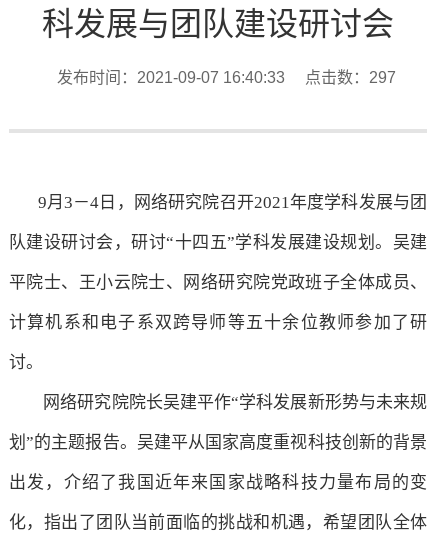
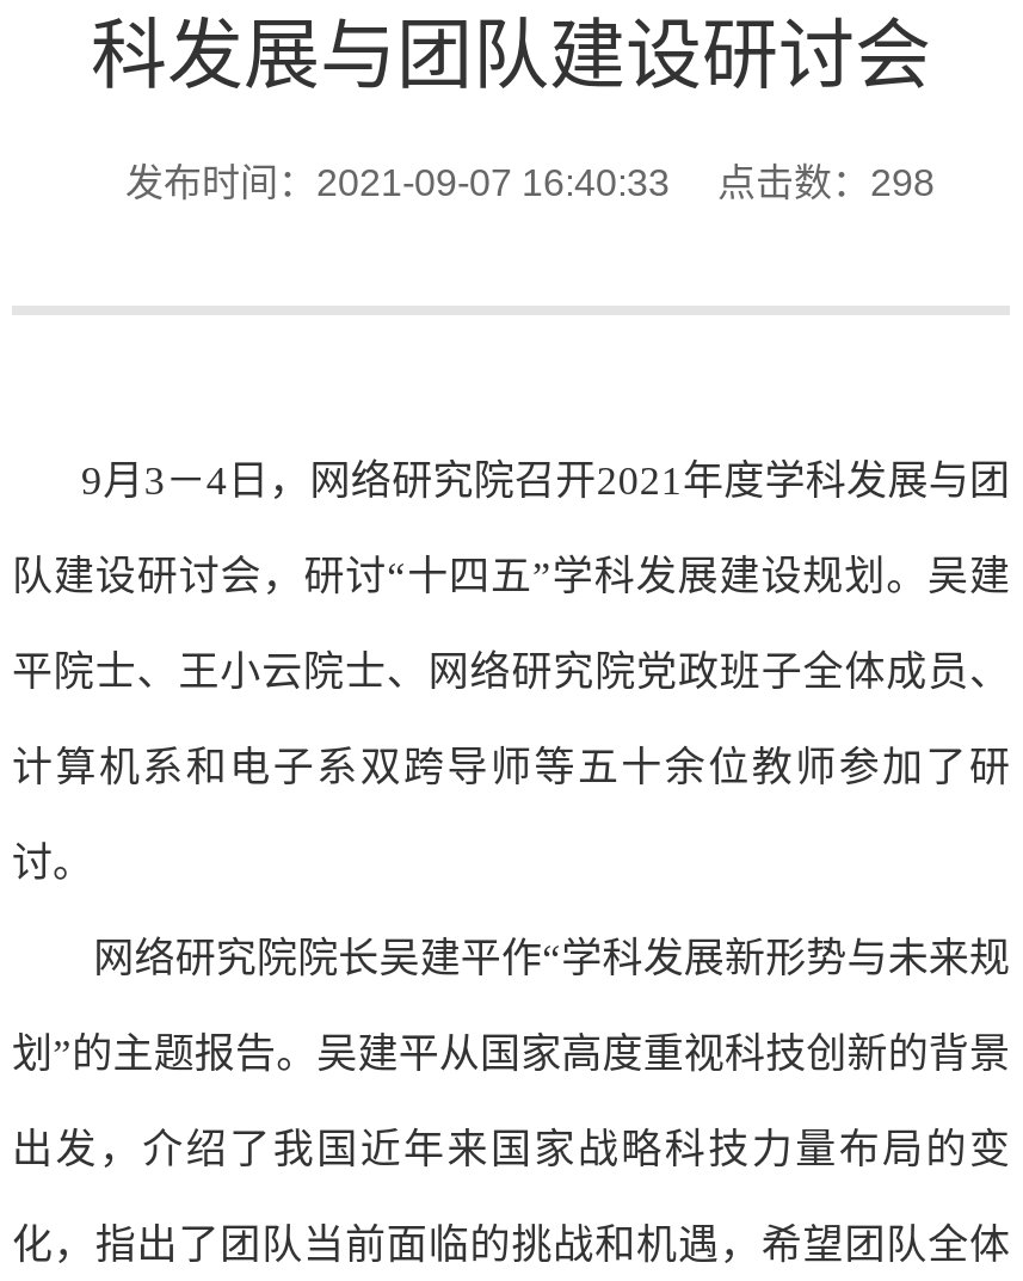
- 发布时间：2021-09-07 16:40:33 点击数：297
+ 发布时间：2021-09-07 16:40:33 点击数：298
